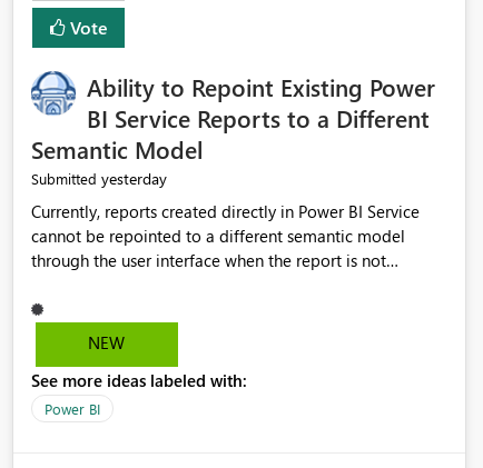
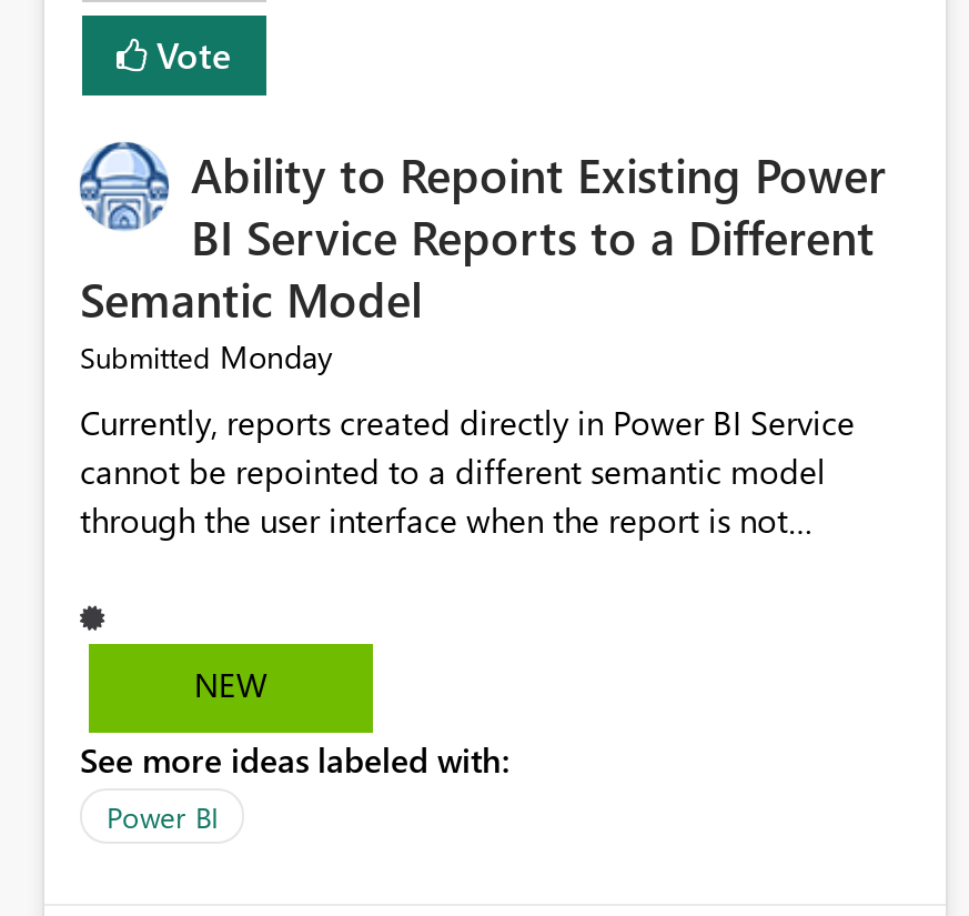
- Submitted yesterday
+ Submitted Monday
